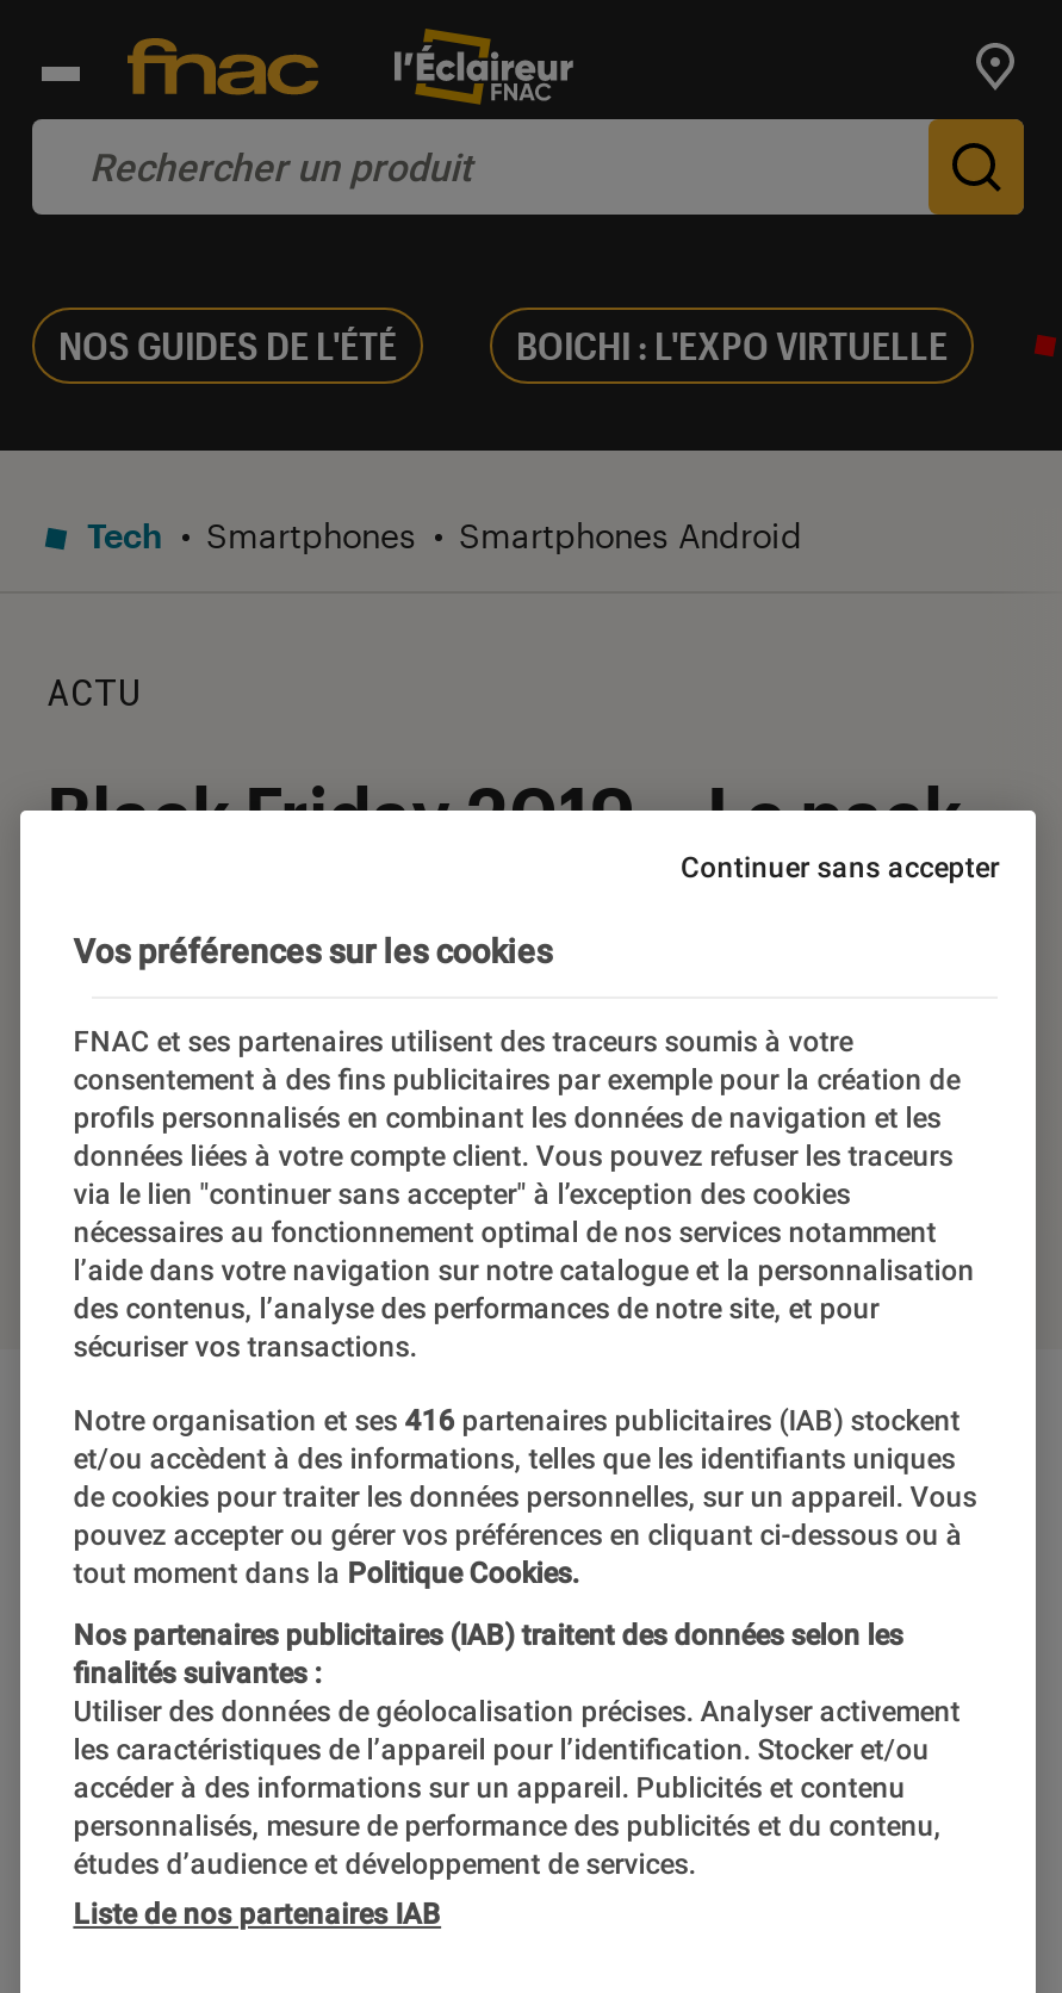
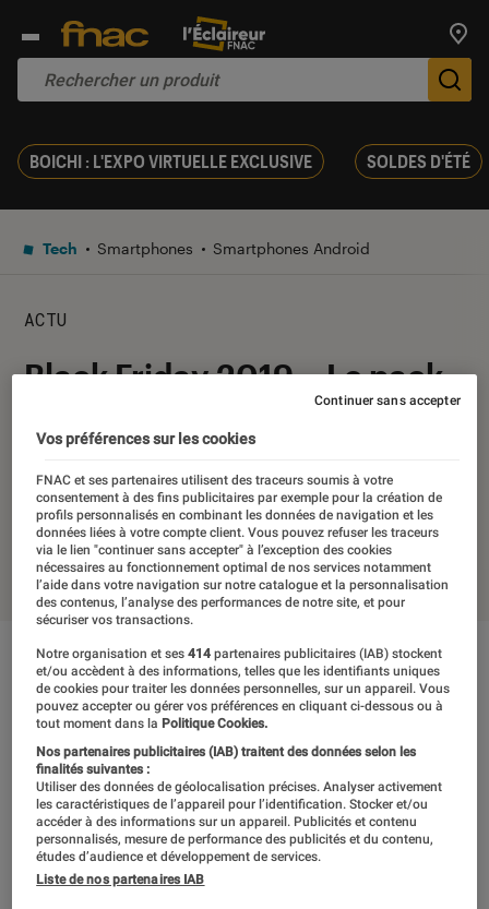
- NOS GUIDES DE L'ÉTÉ
- BOICHI : L'EXPO VIRTUELLE
+ BOICHI : L'EXPO VIRTUELLE EXCLUSIVE
+ SOLDES D'ÉTÉ

- Notre organisation et ses 416 partenaires publicitaires (IAB) stockent
+ Notre organisation et ses 414 partenaires publicitaires (IAB) stockent
